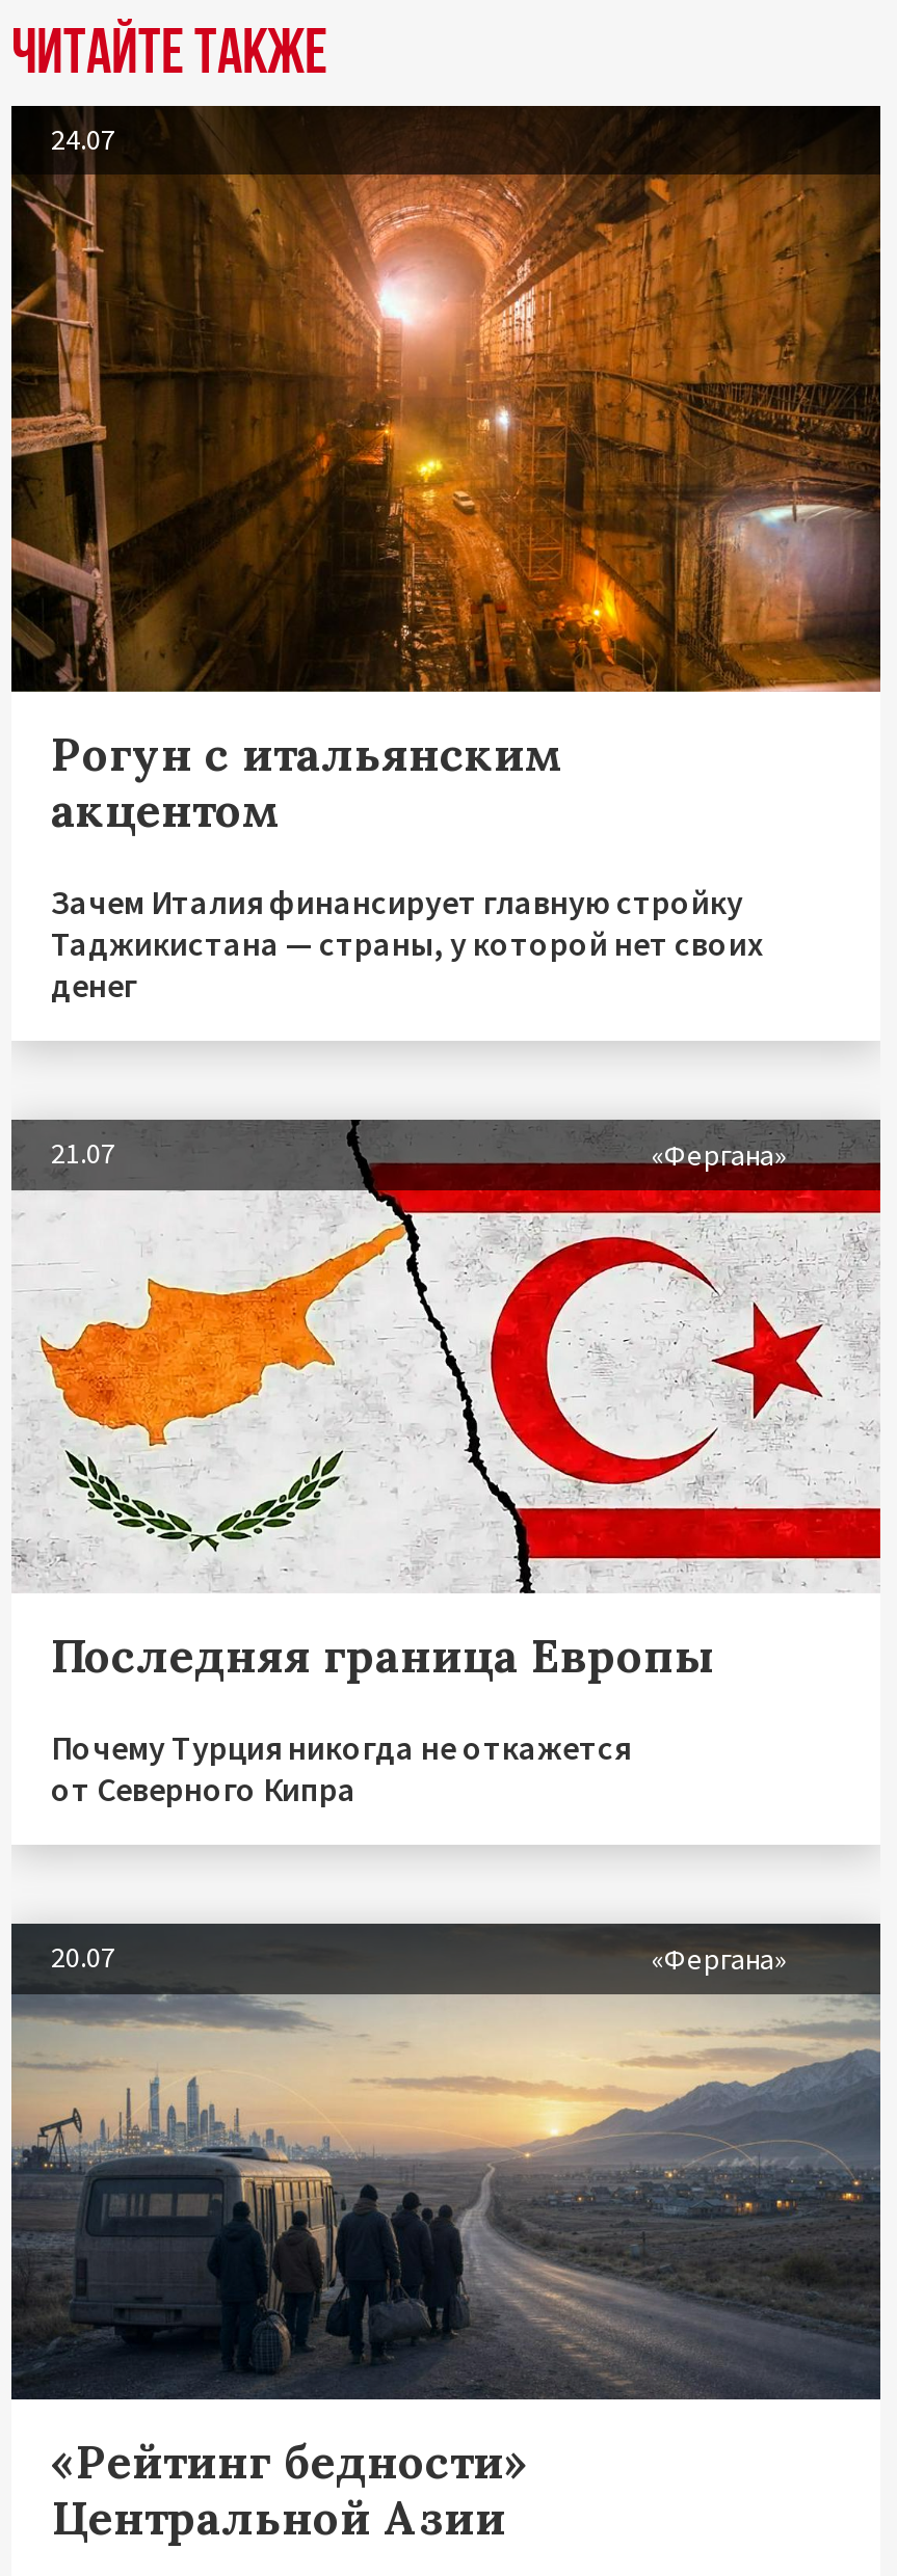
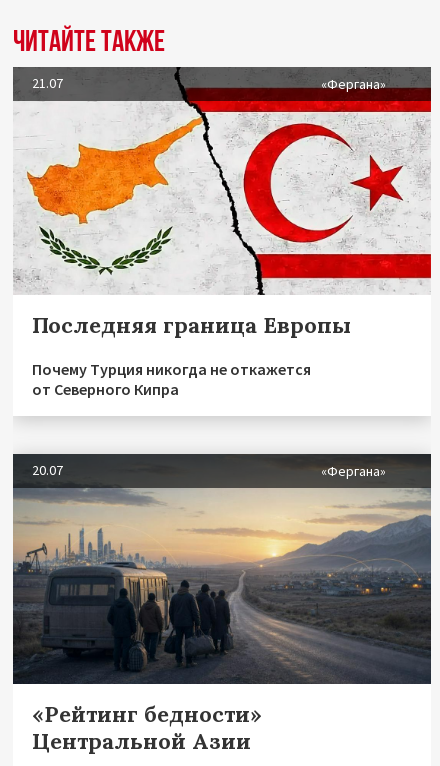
- [image]
- 24.07

- Рогун с итальянским
- акцентом
- Зачем Италия финансирует главную стройку
- Таджикистана — страны, у которой нет своих
- денег
